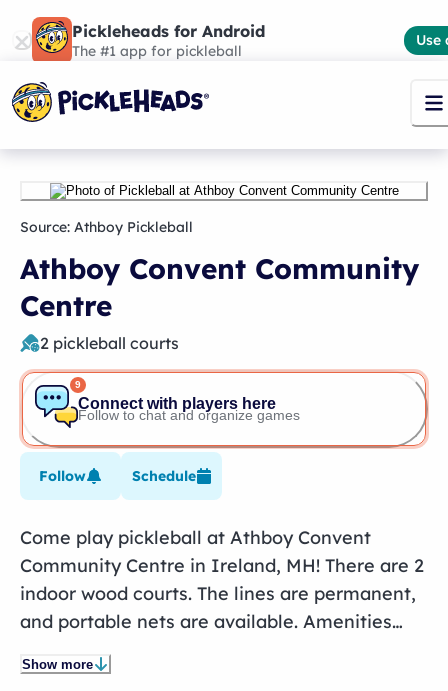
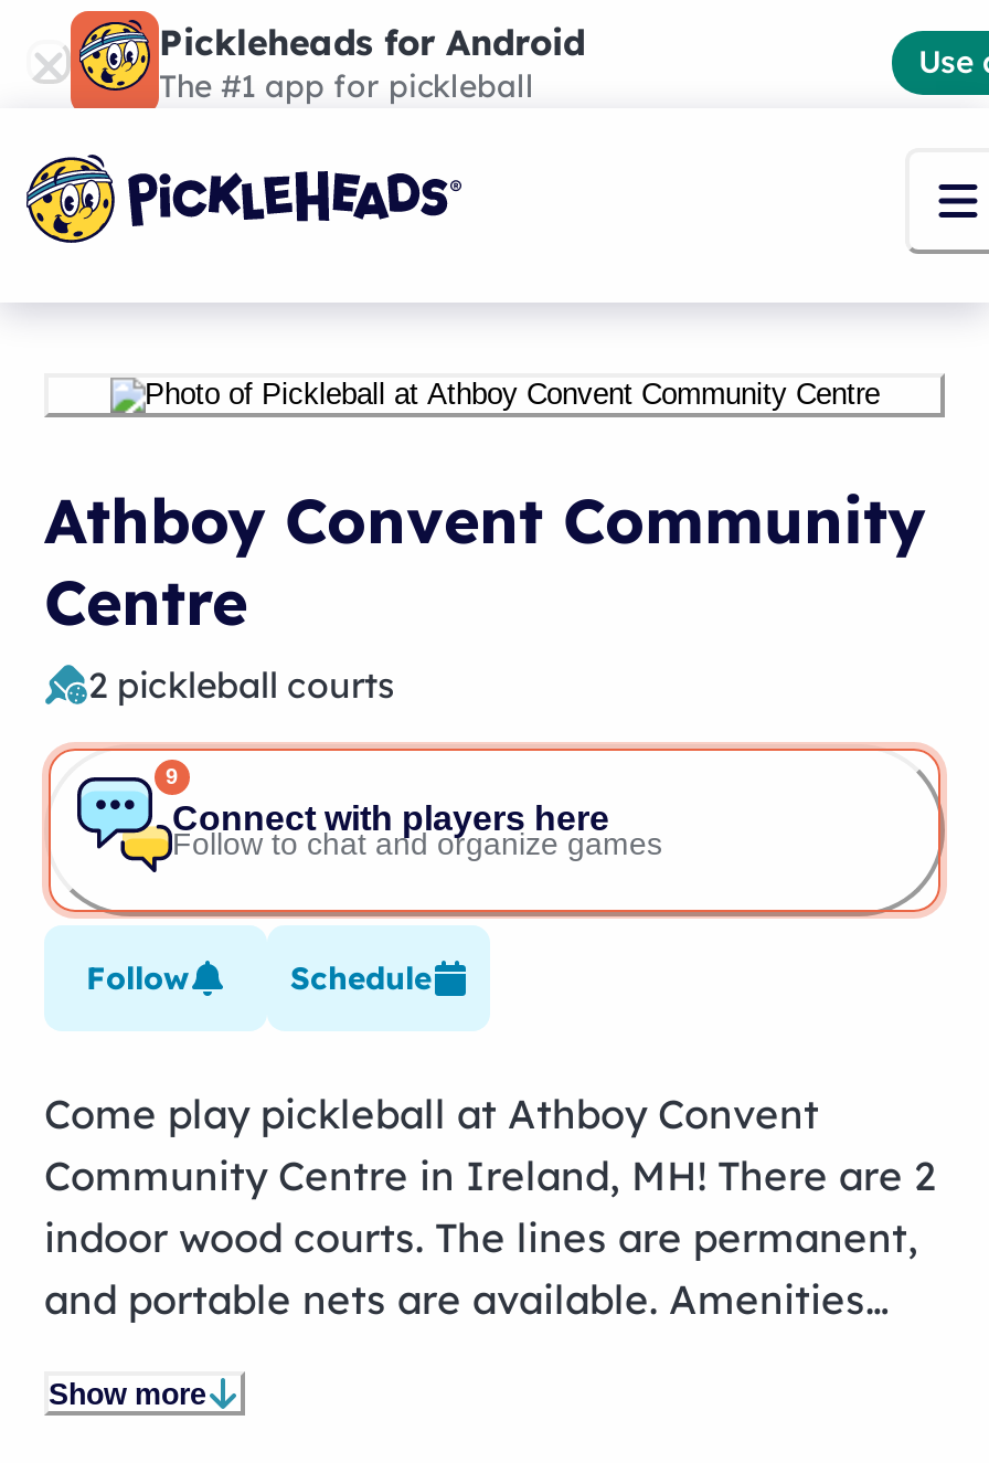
- Source: Athboy Pickleball
